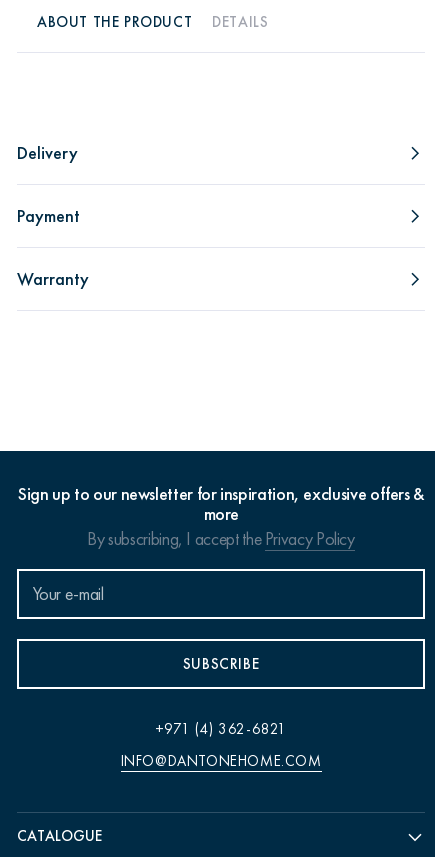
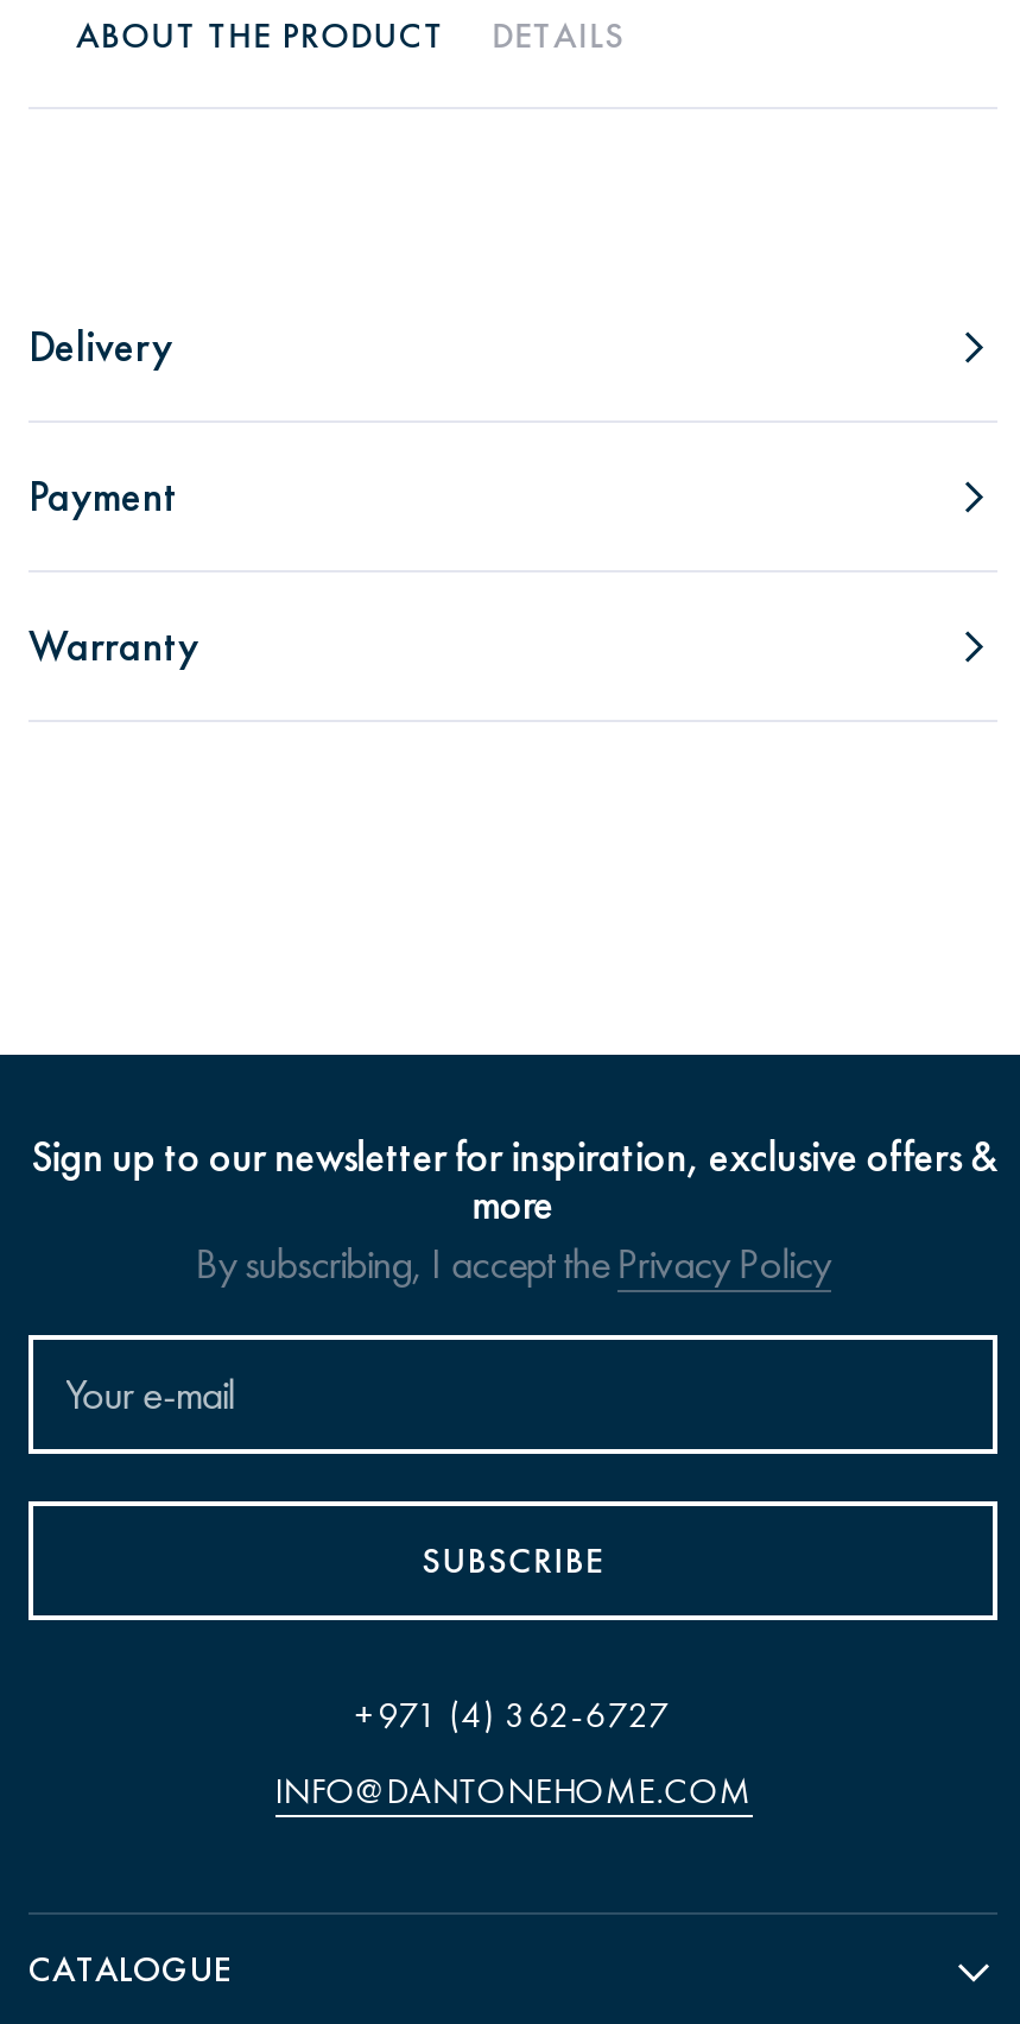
- +971 (4) 362-6821
+ +971 (4) 362-6727
